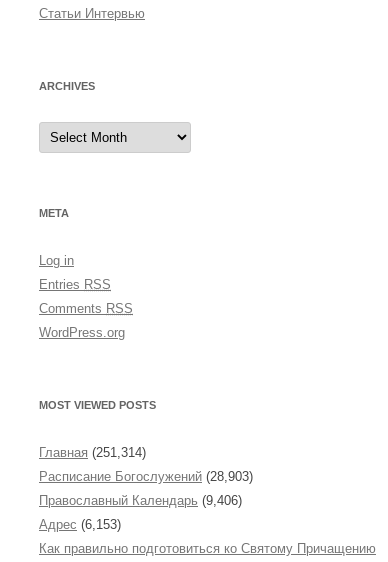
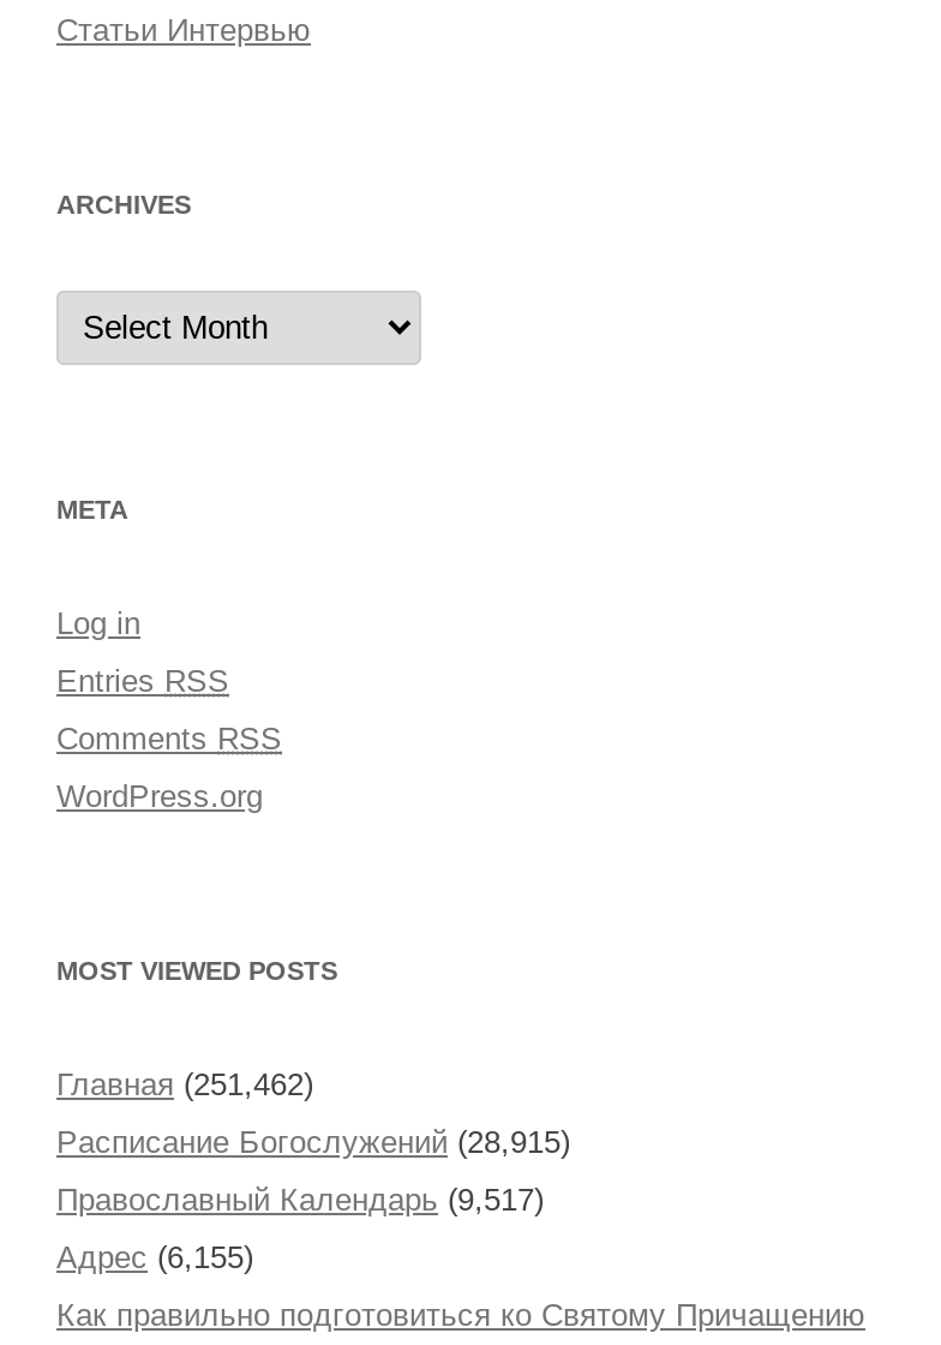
- Главная (251,314)
+ Главная (251,462)

- Расписание Богослужений (28,903)
+ Расписание Богослужений (28,915)

- Православный Календарь (9,406)
+ Православный Календарь (9,517)

- Адрес (6,153)
+ Адрес (6,155)
